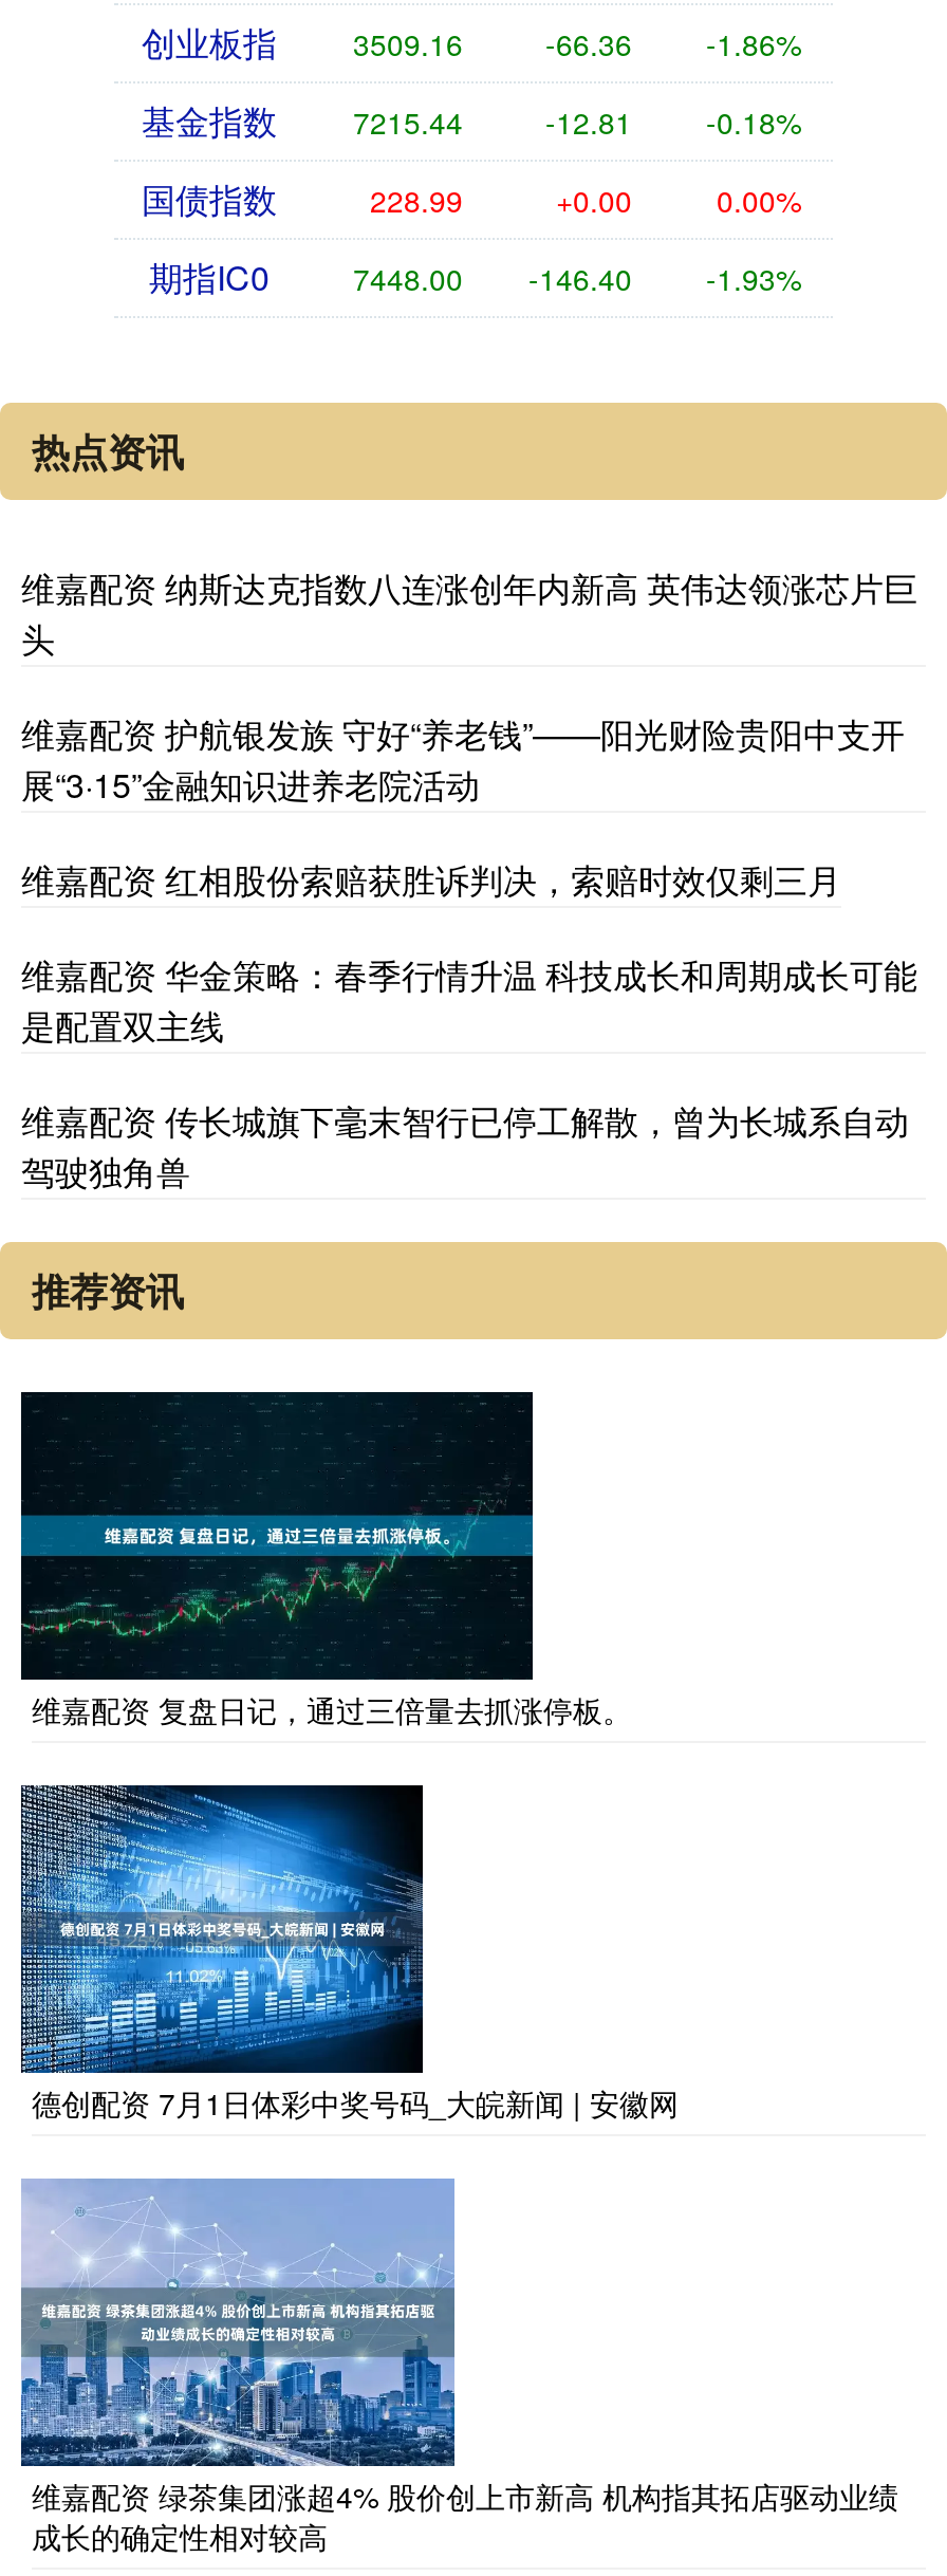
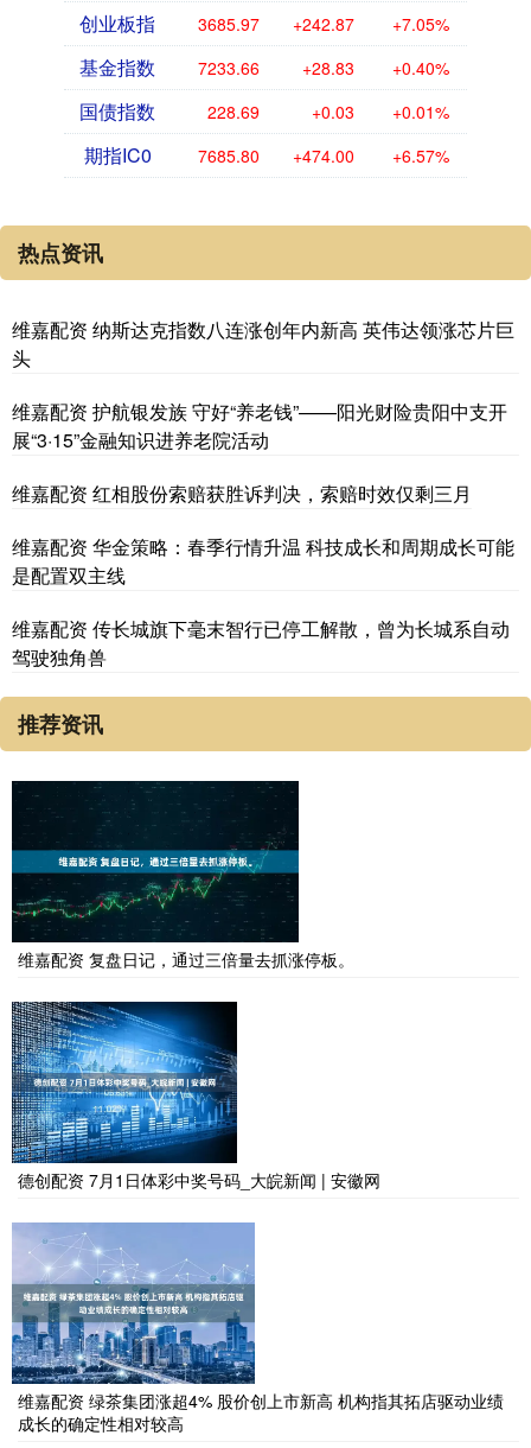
- 3509.16
+ 3685.97

- -66.36
+ +242.87

- -1.86%
+ +7.05%

- 7215.44
+ 7233.66

- -12.81
+ +28.83

- -0.18%
+ +0.40%

- 228.99
+ 228.69

- +0.00
+ +0.03

- 0.00%
+ +0.01%

- 7448.00
+ 7685.80

- -146.40
+ +474.00

- -1.93%
+ +6.57%
